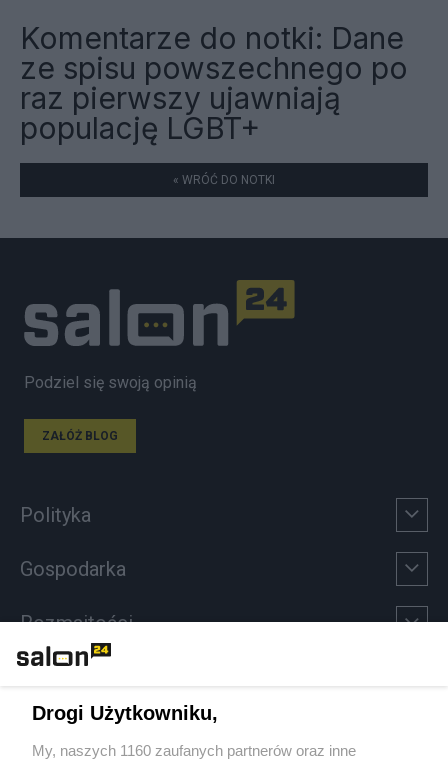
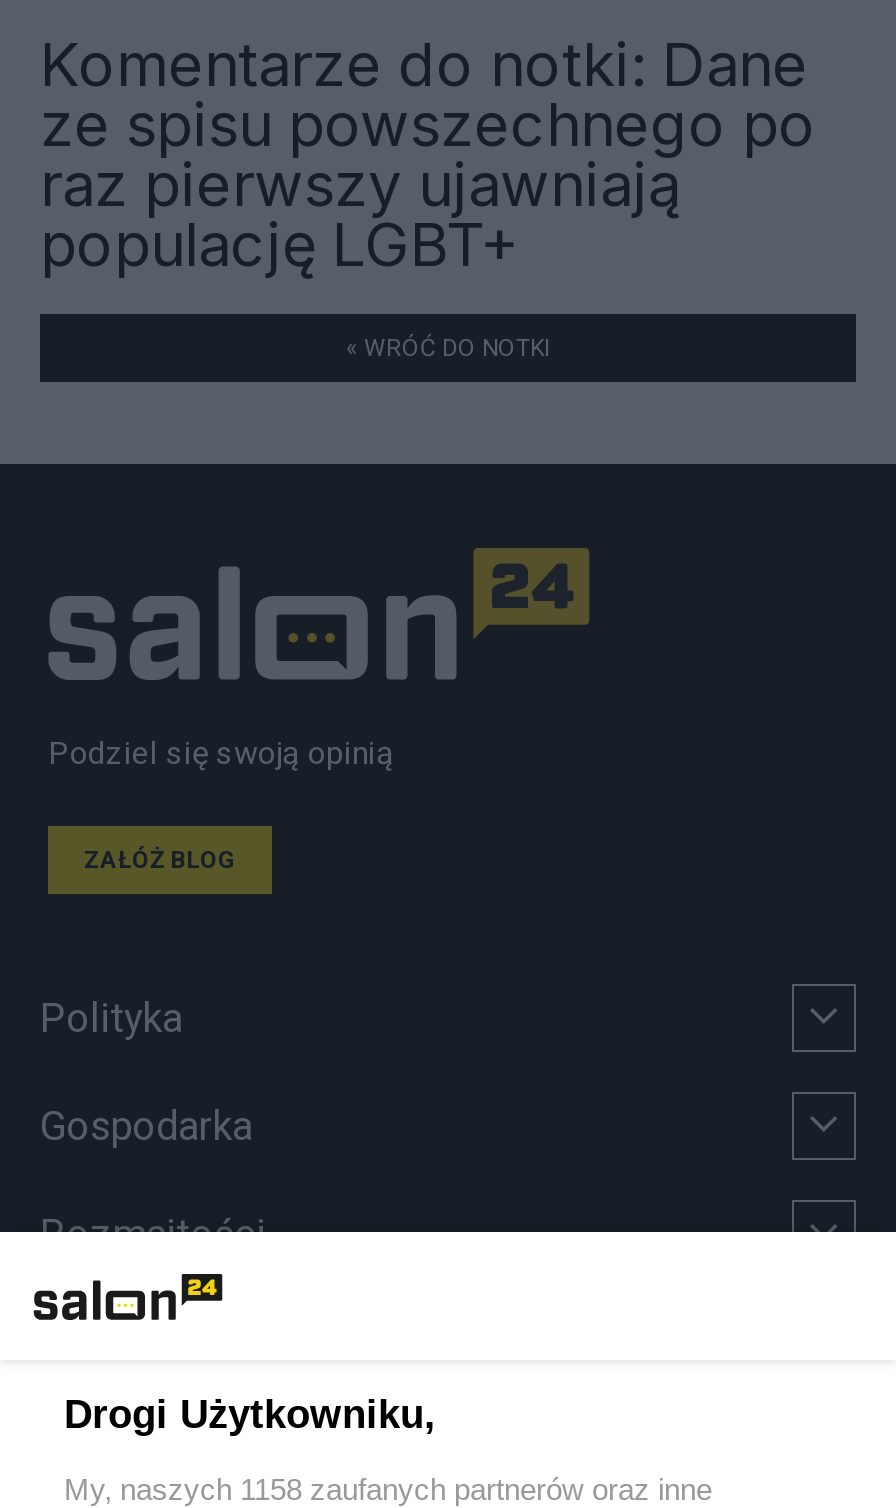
- My, naszych 1160 zaufanych partnerów oraz inne
+ My, naszych 1158 zaufanych partnerów oraz inne
